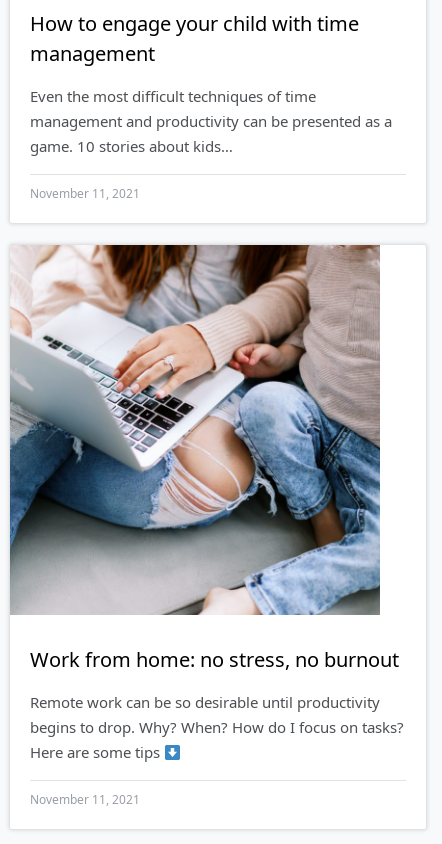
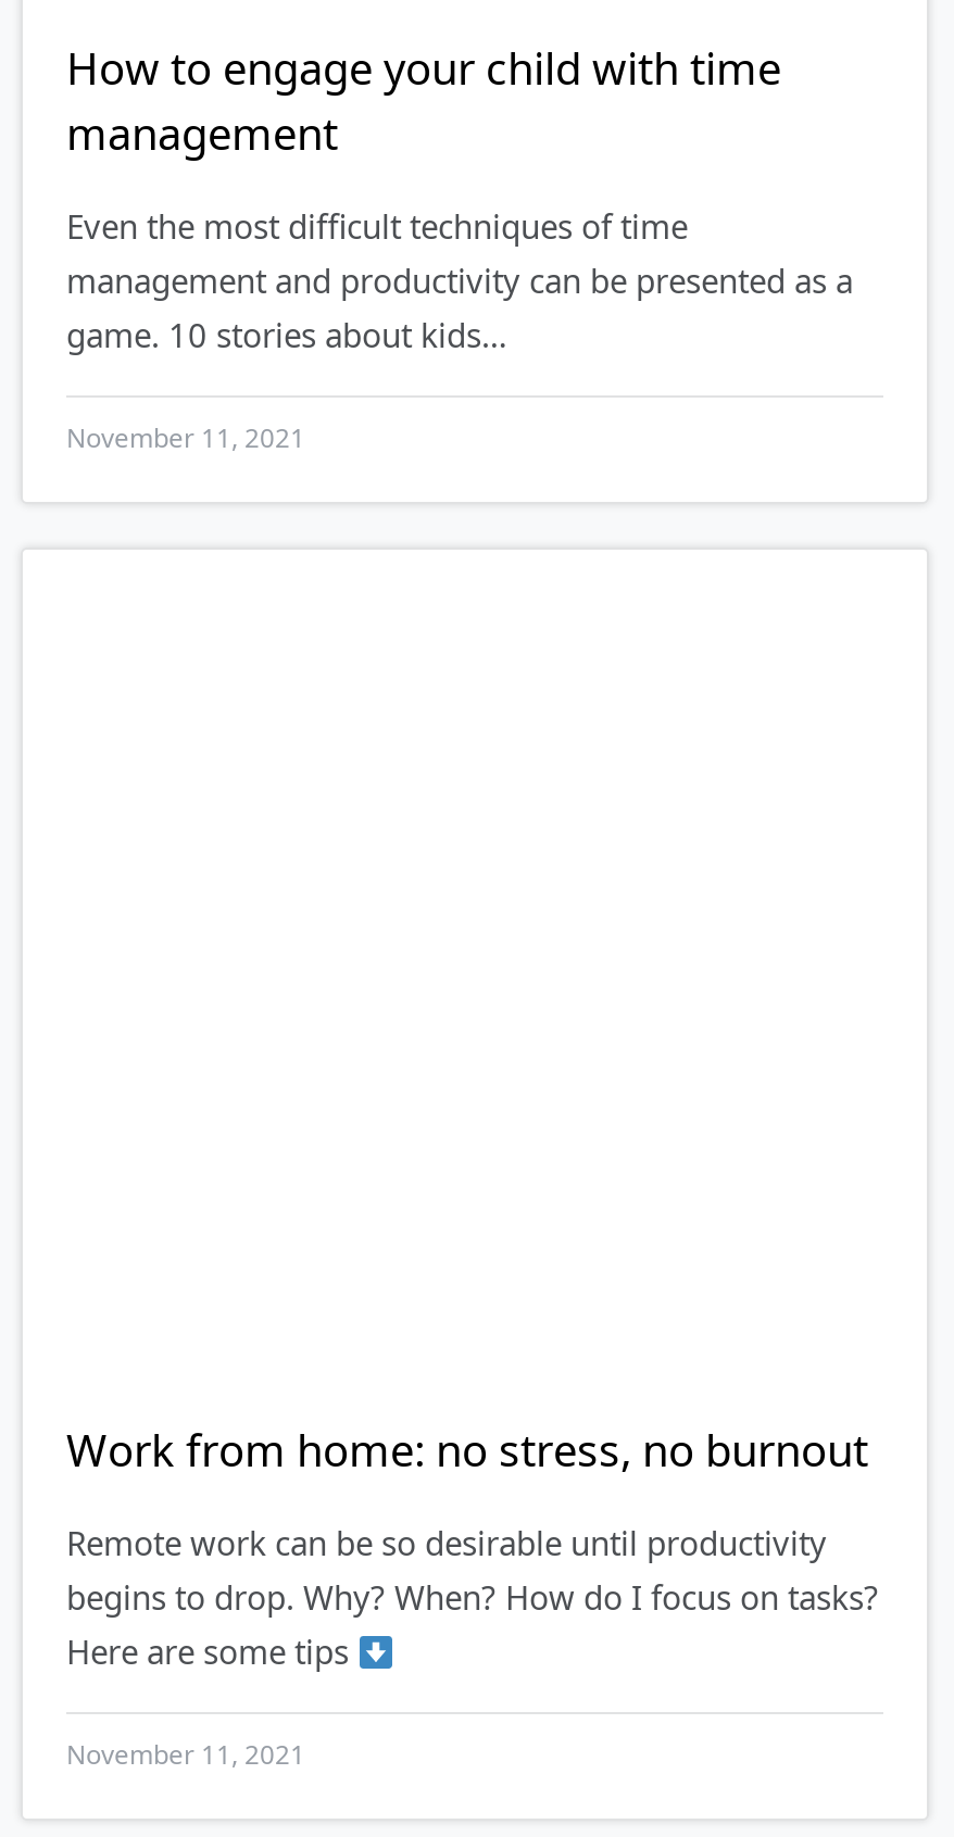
- [image]
